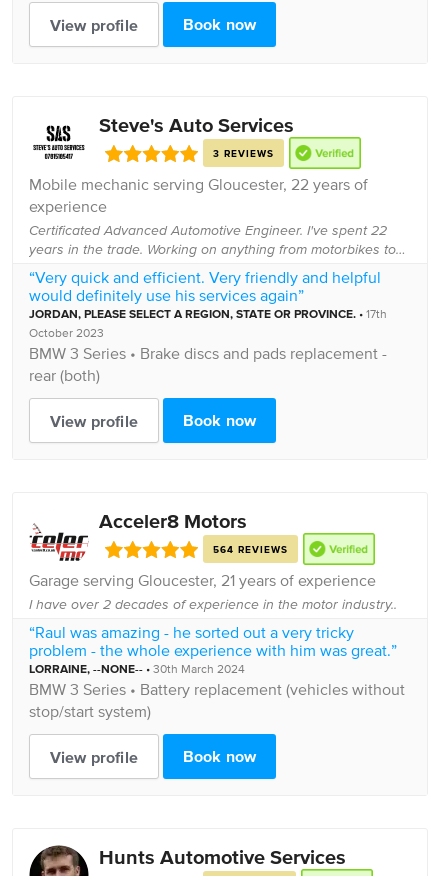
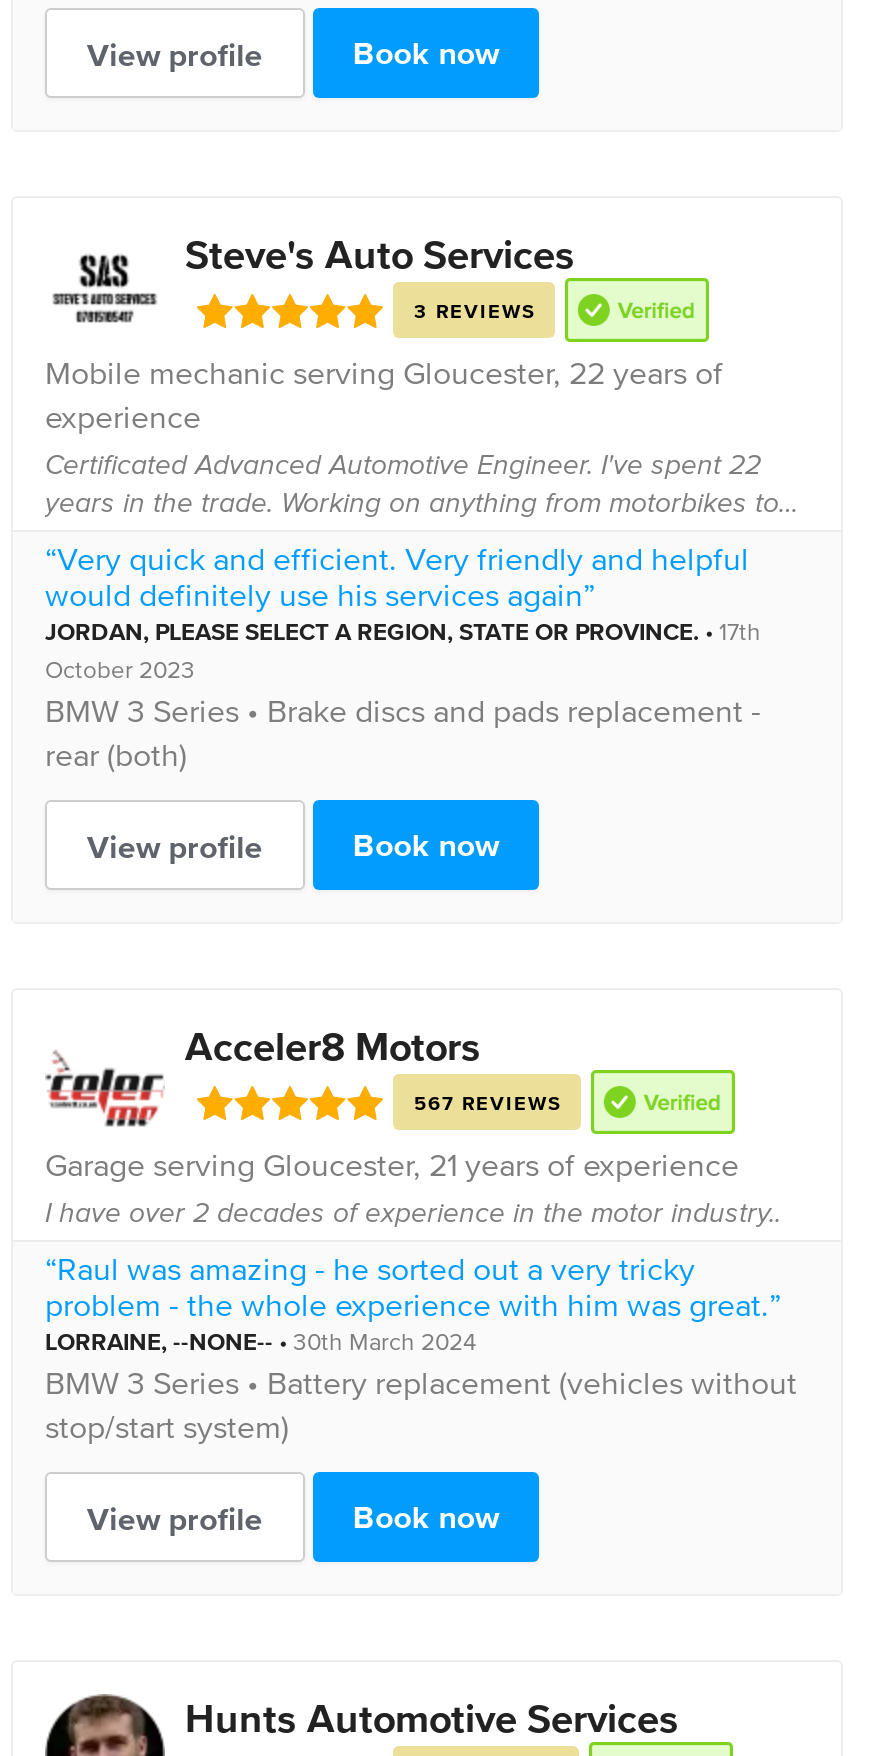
- 564 REVIEWS
+ 567 REVIEWS
